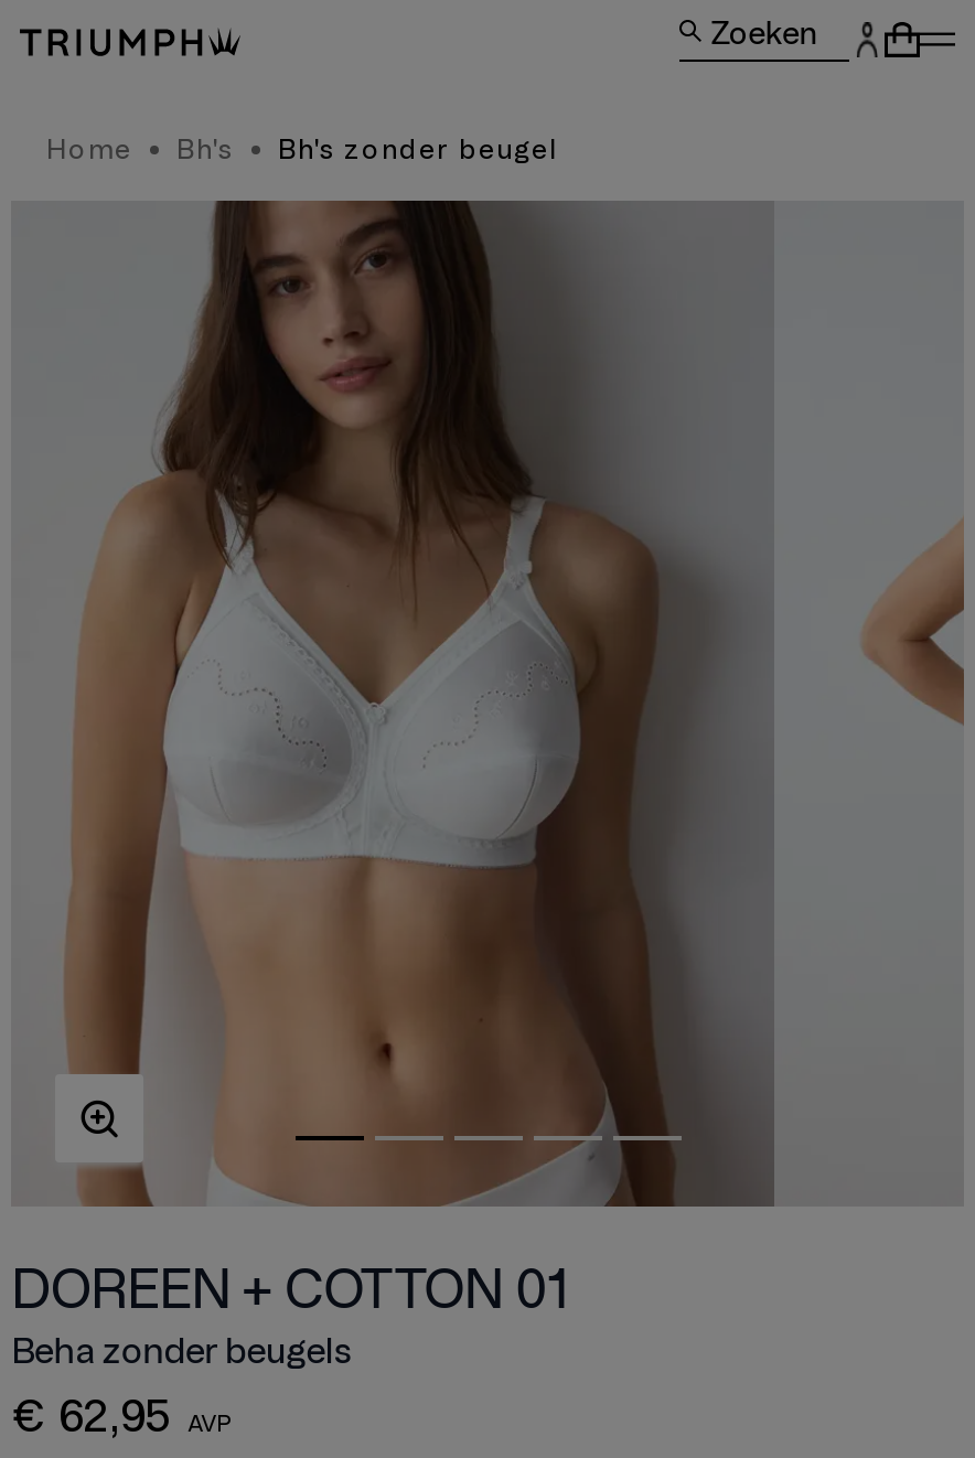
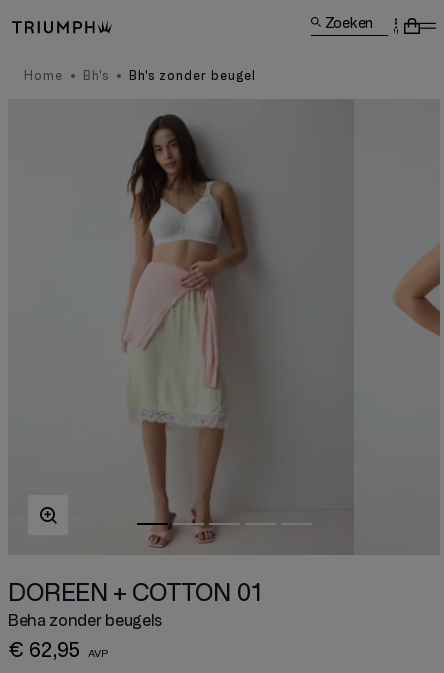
- [image]
+ [image]
